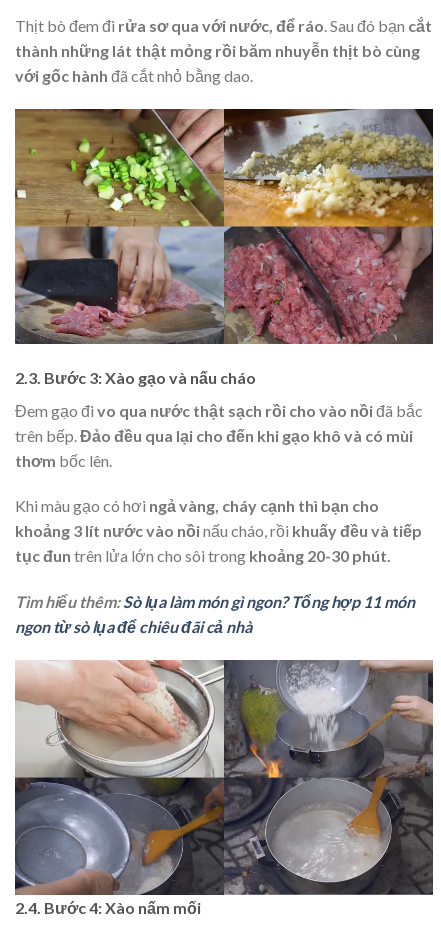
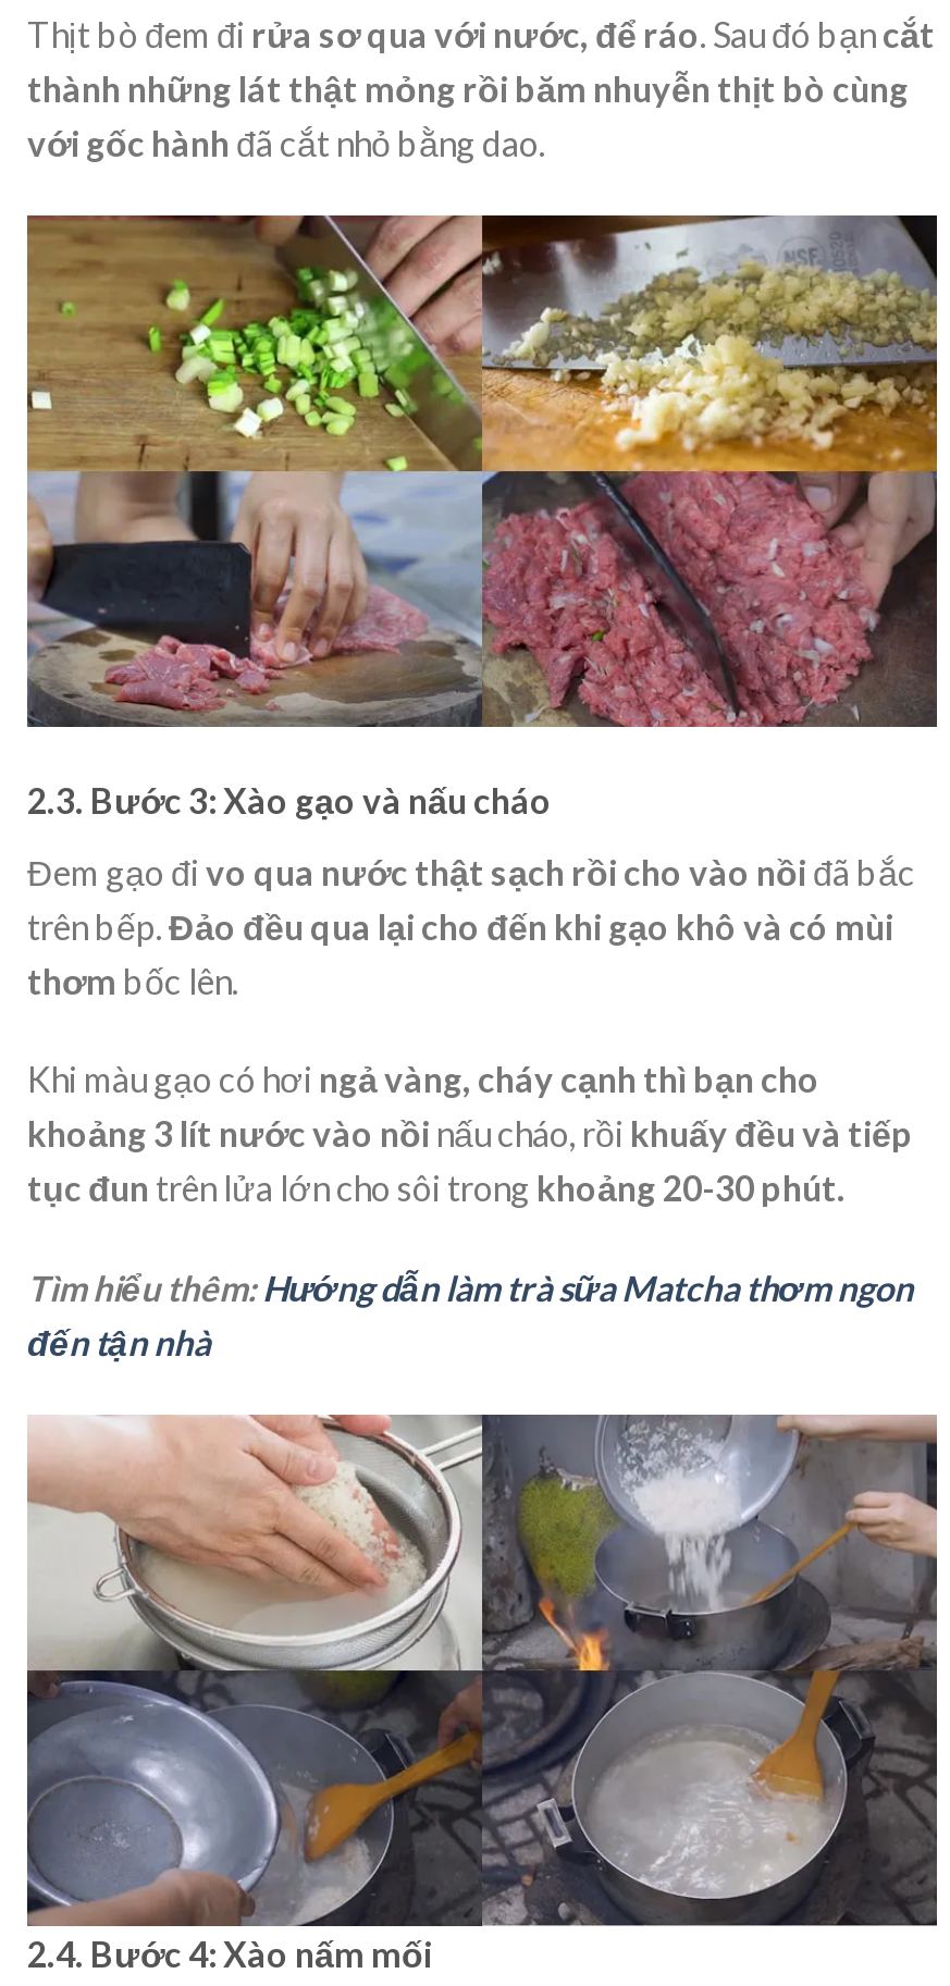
- Tìm hiểu thêm: Sò lụa làm món gì ngon? Tổng hợp 11 món
- ngon từ sò lụa để chiêu đãi cả nhà
+ Tìm hiểu thêm: Hướng dẫn làm trà sữa Matcha thơm ngon
+ đến tận nhà
